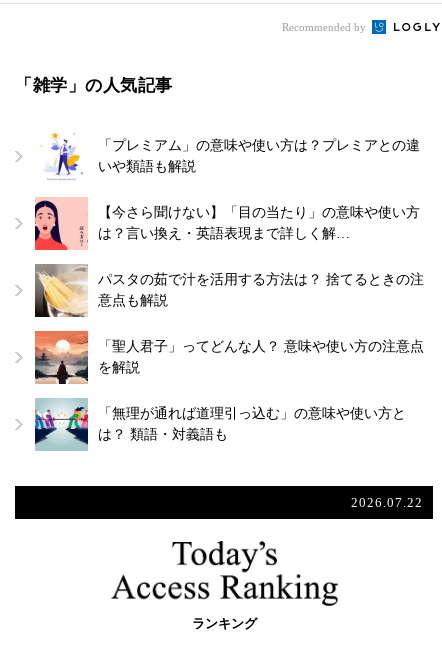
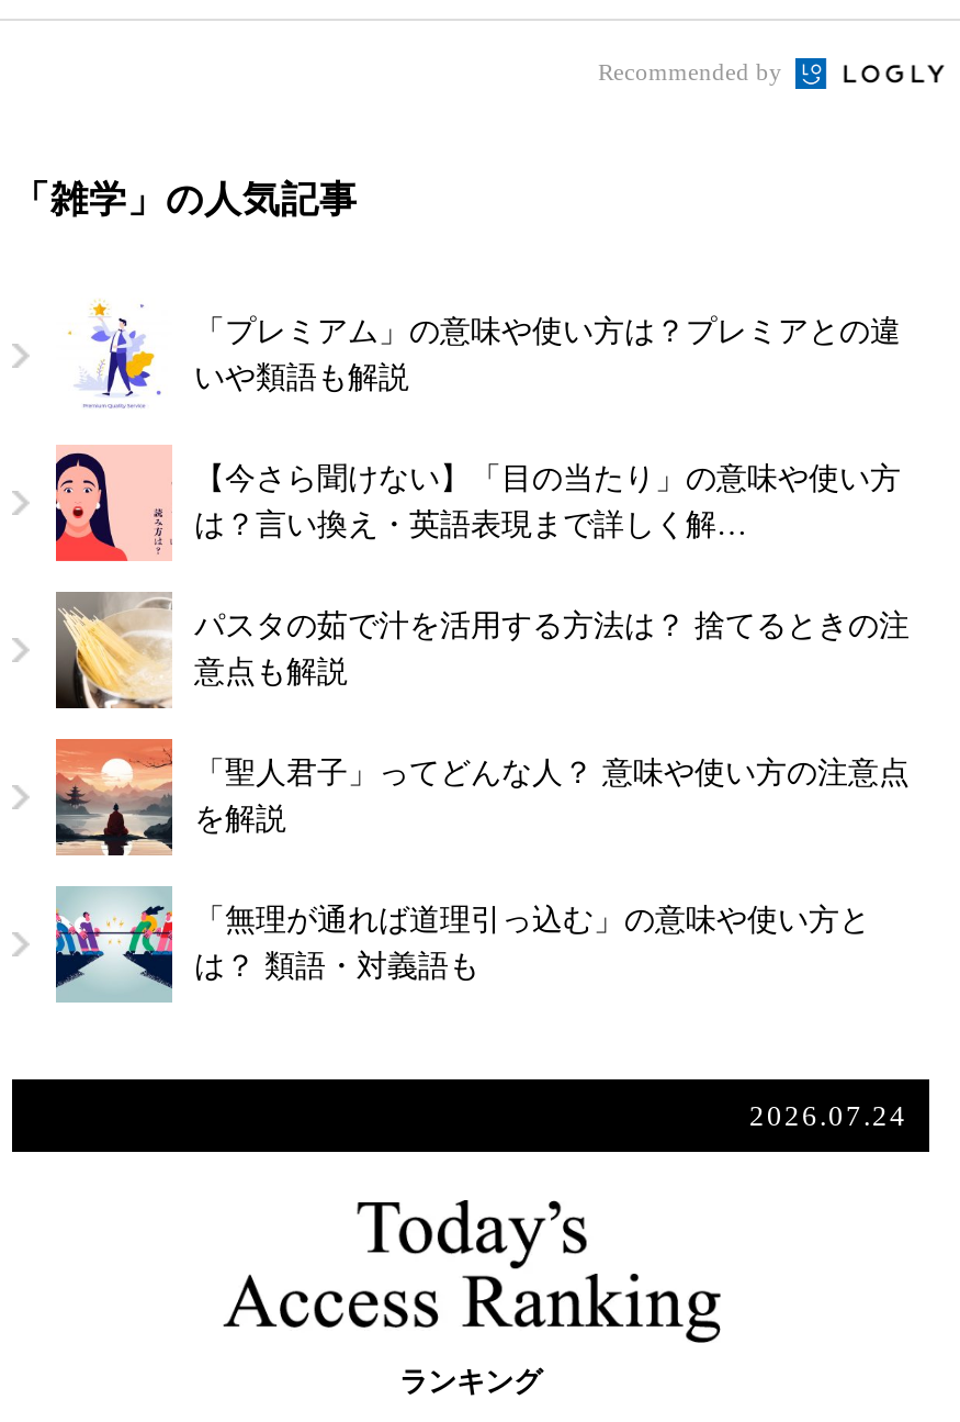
- 2026.07.22
+ 2026.07.24
